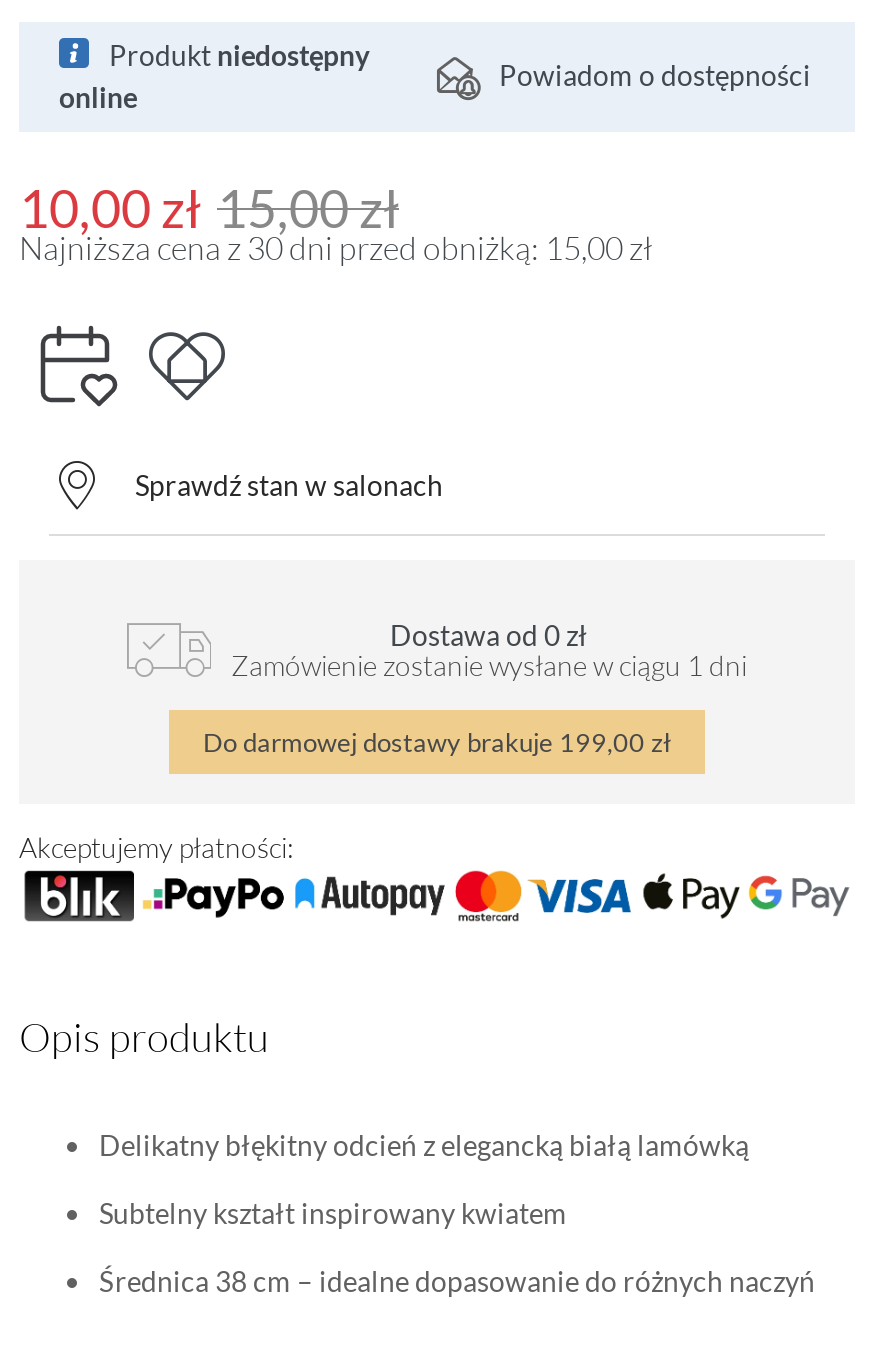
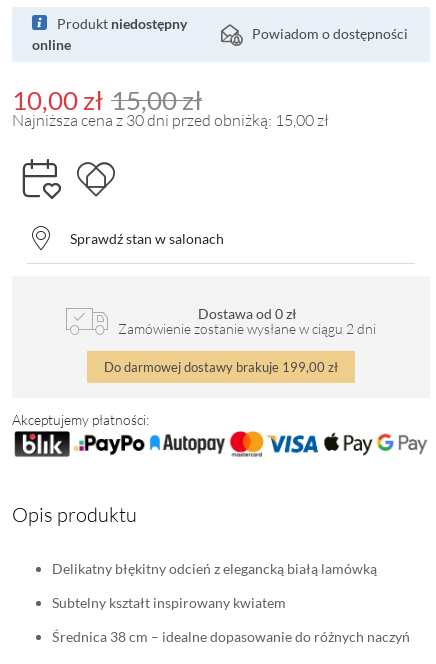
- Zamówienie zostanie wysłane w ciągu 1 dni
+ Zamówienie zostanie wysłane w ciągu 2 dni
